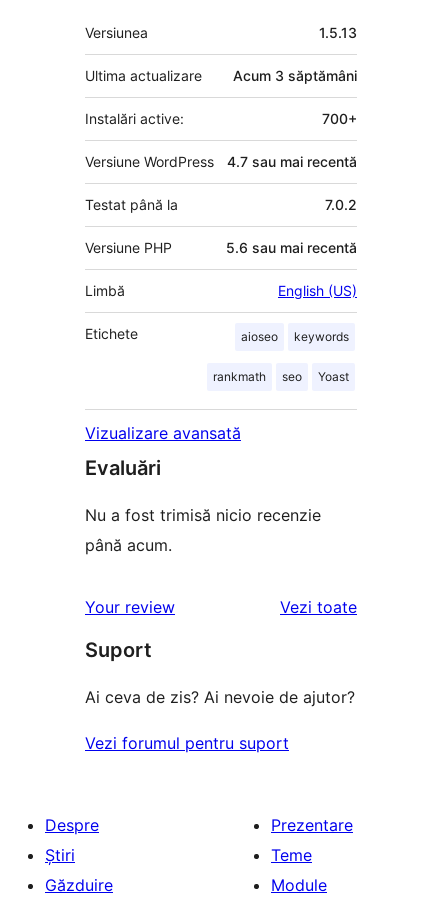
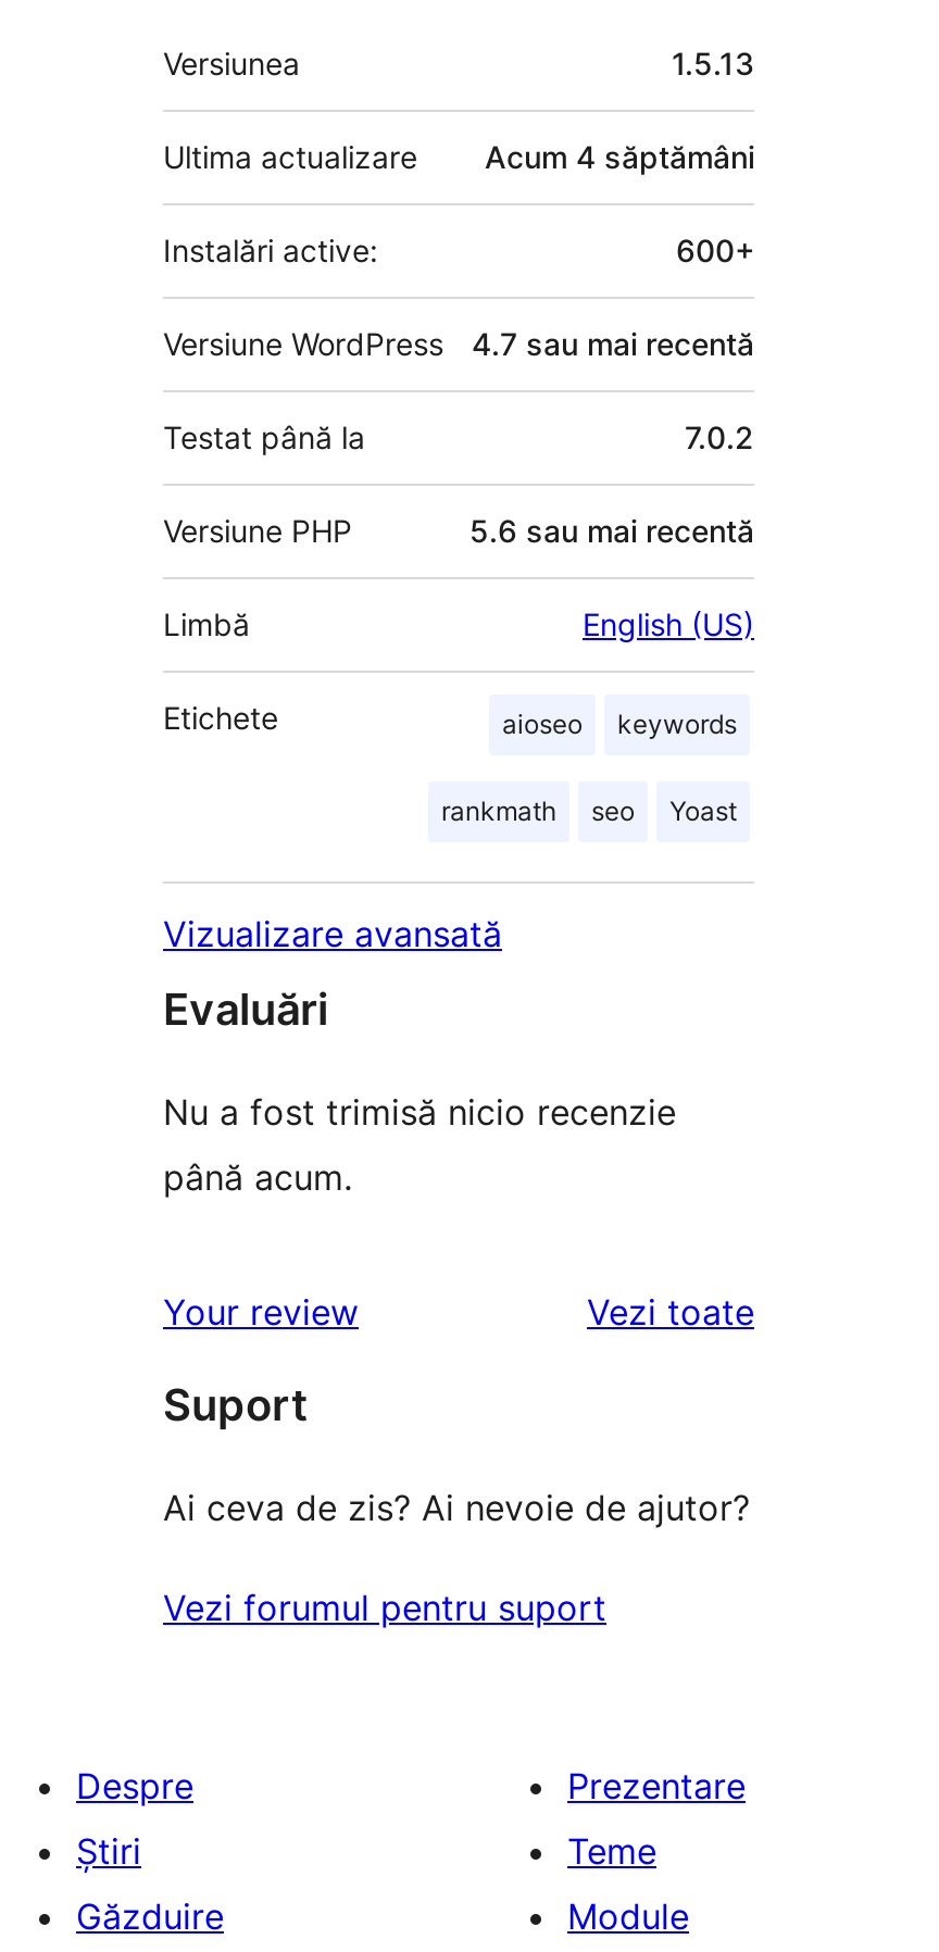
- Acum 3 săptămâni
+ Acum 4 săptămâni

- 700+
+ 600+
